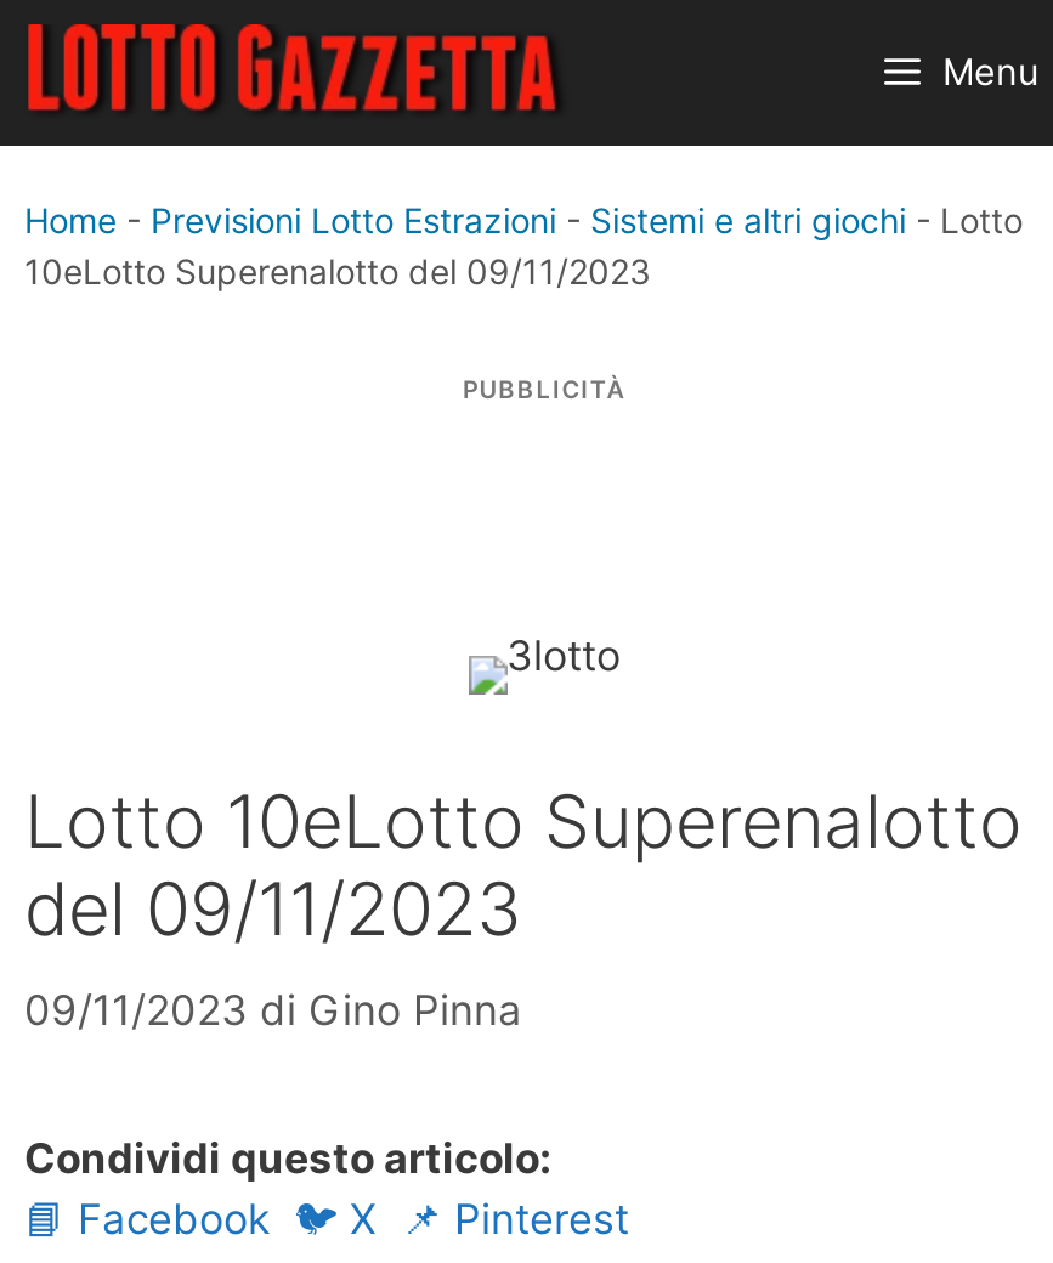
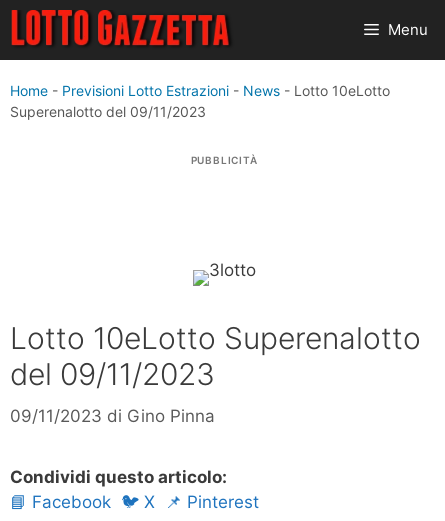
- Home - Previsioni Lotto Estrazioni - Sistemi e altri giochi - Lotto
- 10eLotto Superenalotto del 09/11/2023
+ Home - Previsioni Lotto Estrazioni - News - Lotto 10eLotto
+ Superenalotto del 09/11/2023
